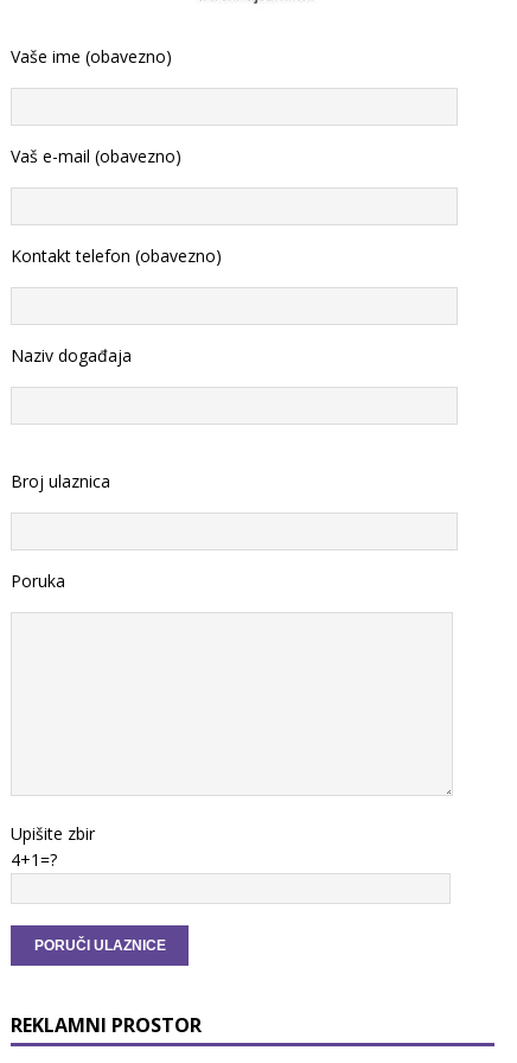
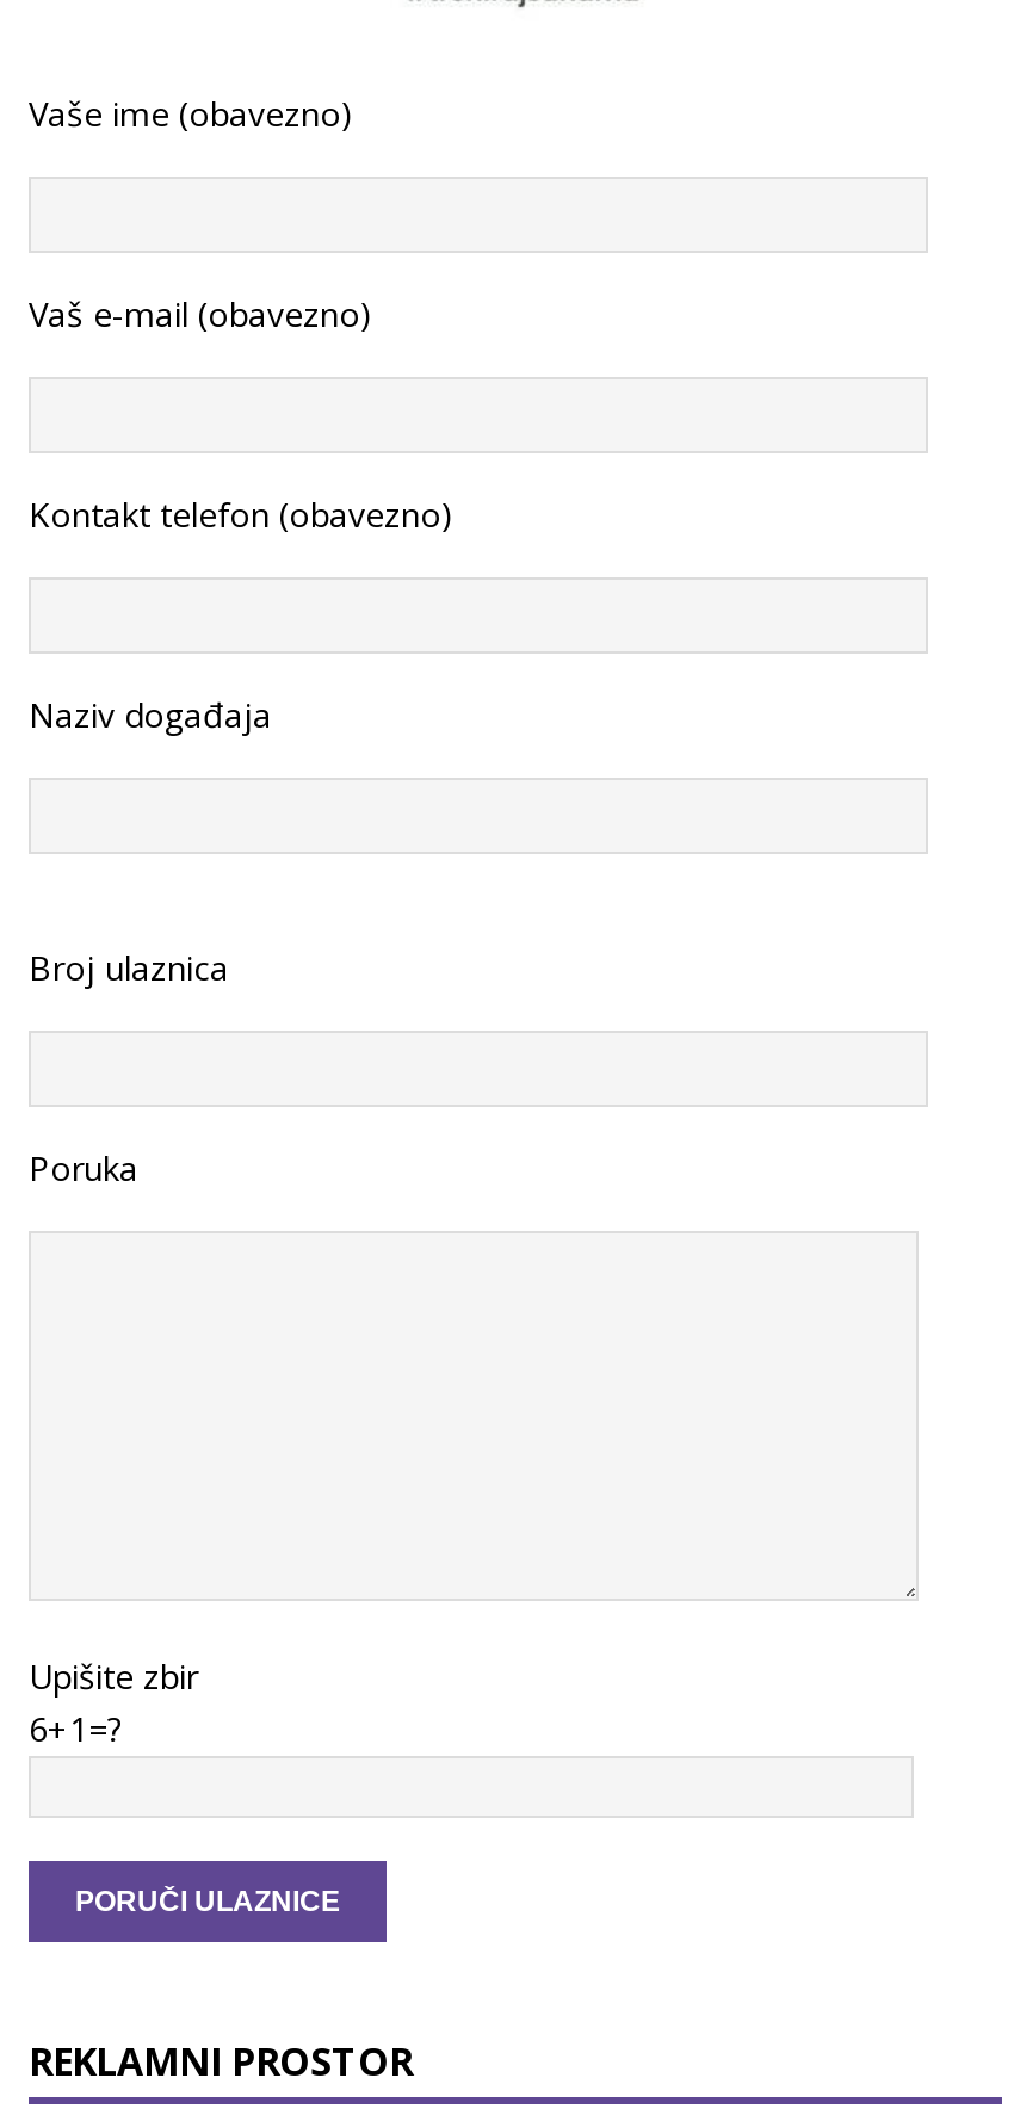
- 4+1=?
+ 6+1=?
